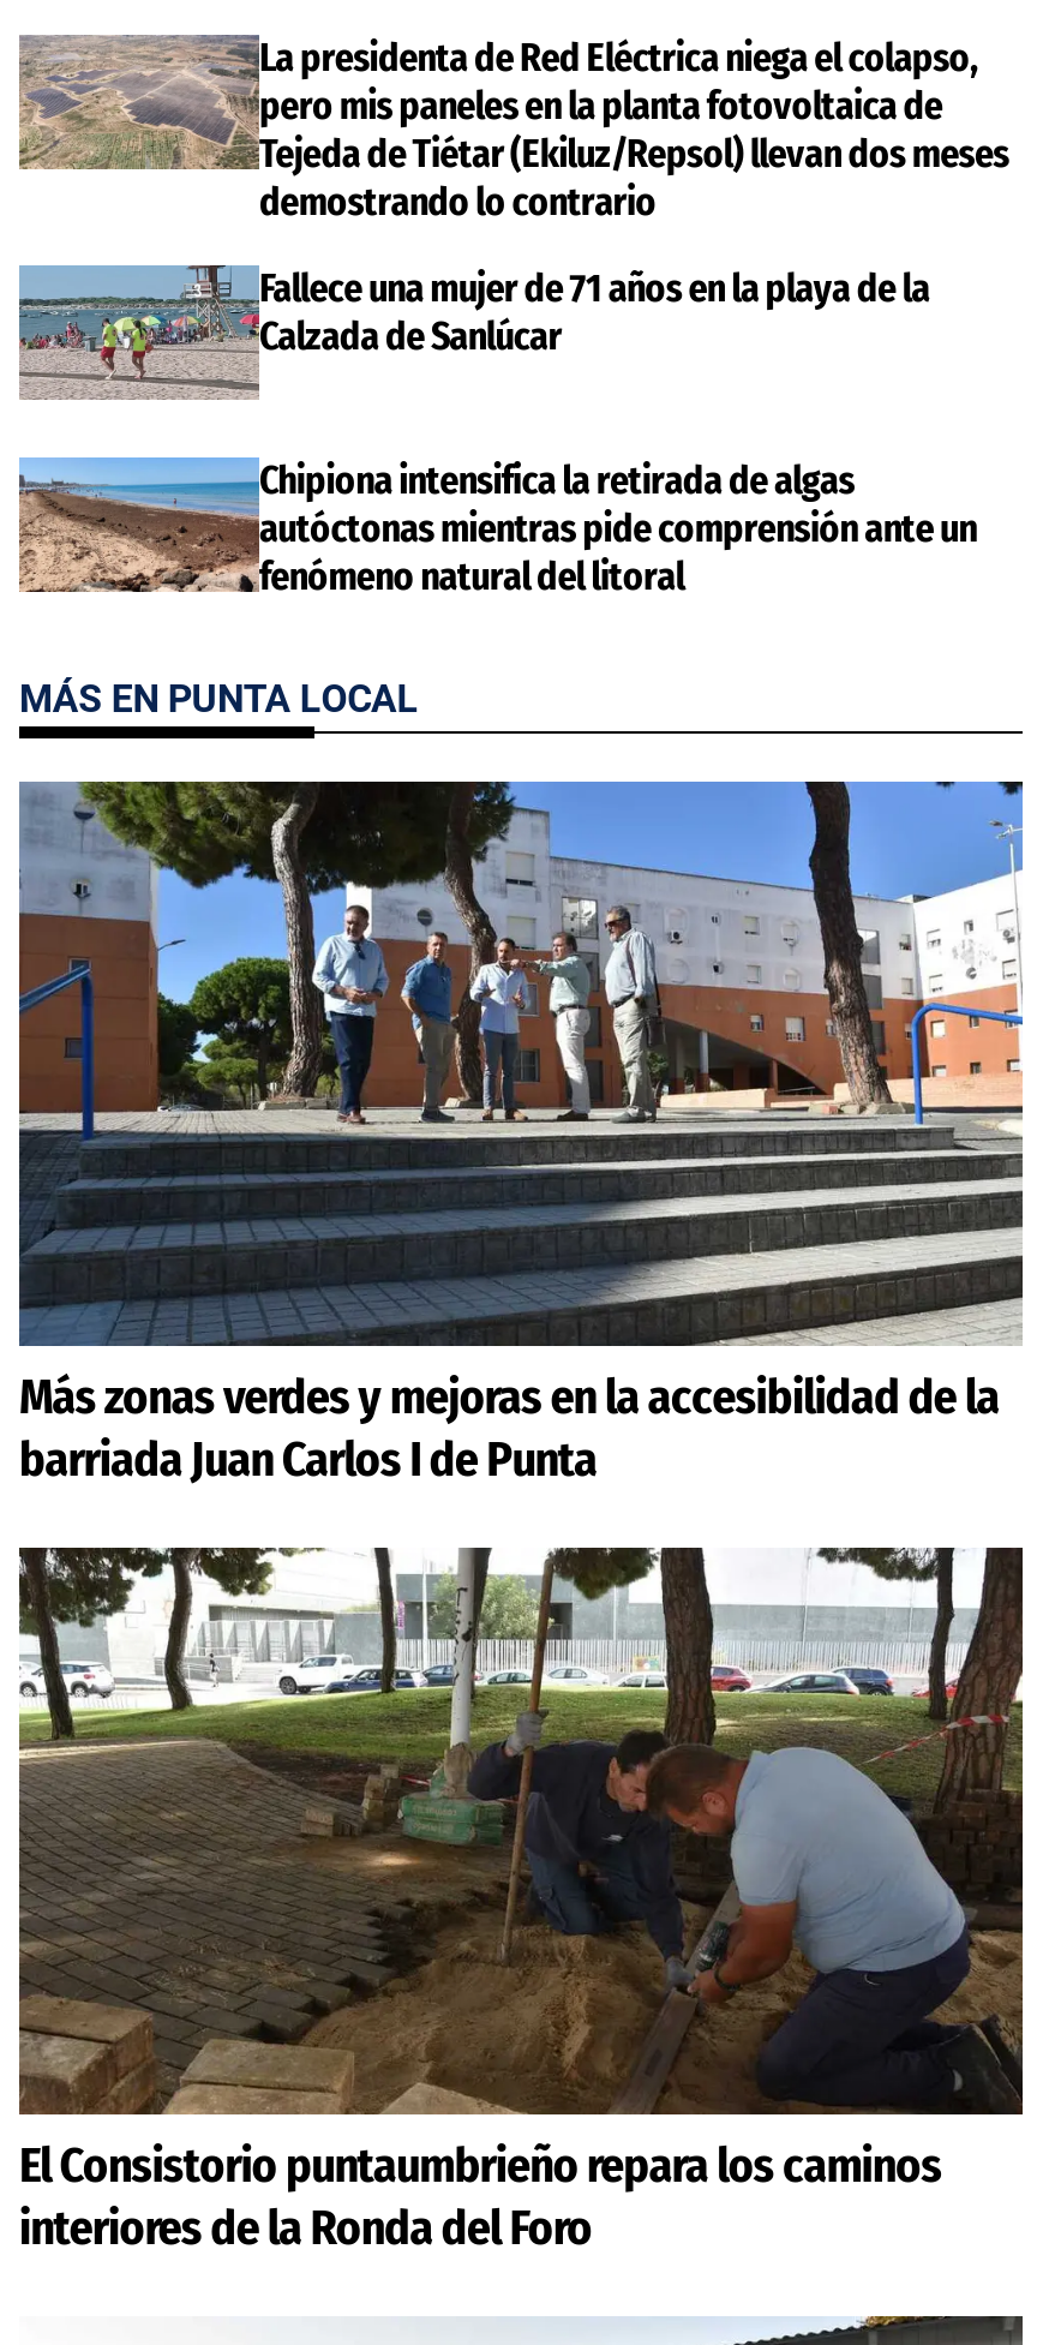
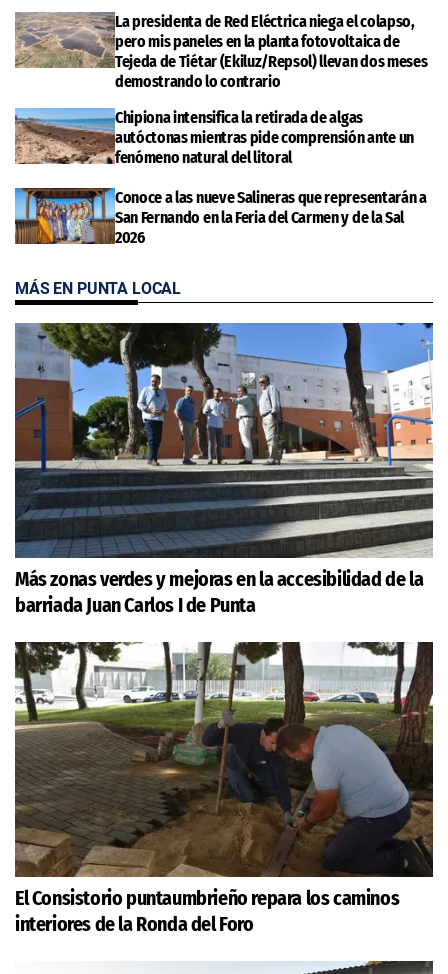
- Fallece una mujer de 71 años en la playa de la
- Calzada de Sanlúcar

moved up: [image] | Chipiona intensifica la retirada de algas | autóctonas mientras pide comprensión ante un | fenómeno natural del litoral

+ [image]
+ Conoce a las nueve Salineras que representarán a
+ San Fernando en la Feria del Carmen y de la Sal
+ 2026
